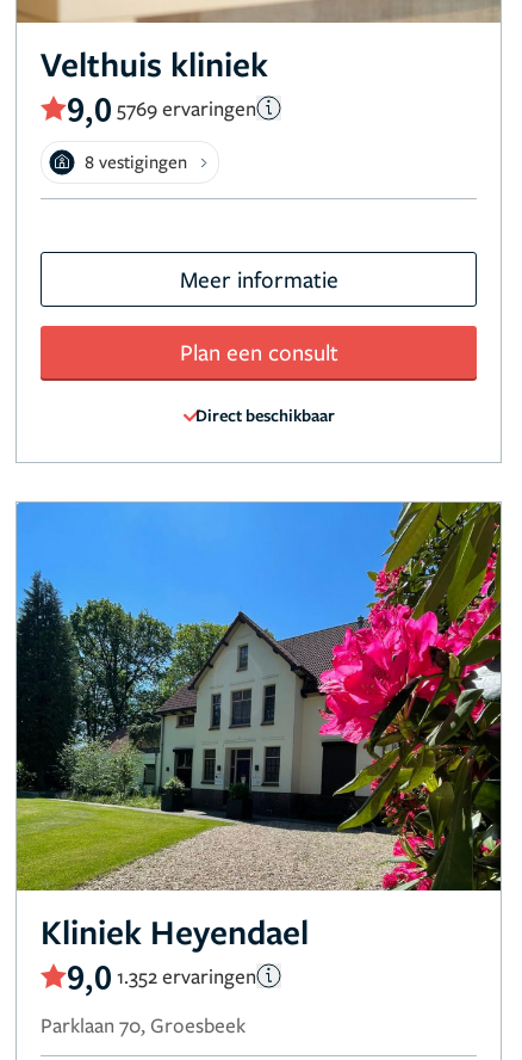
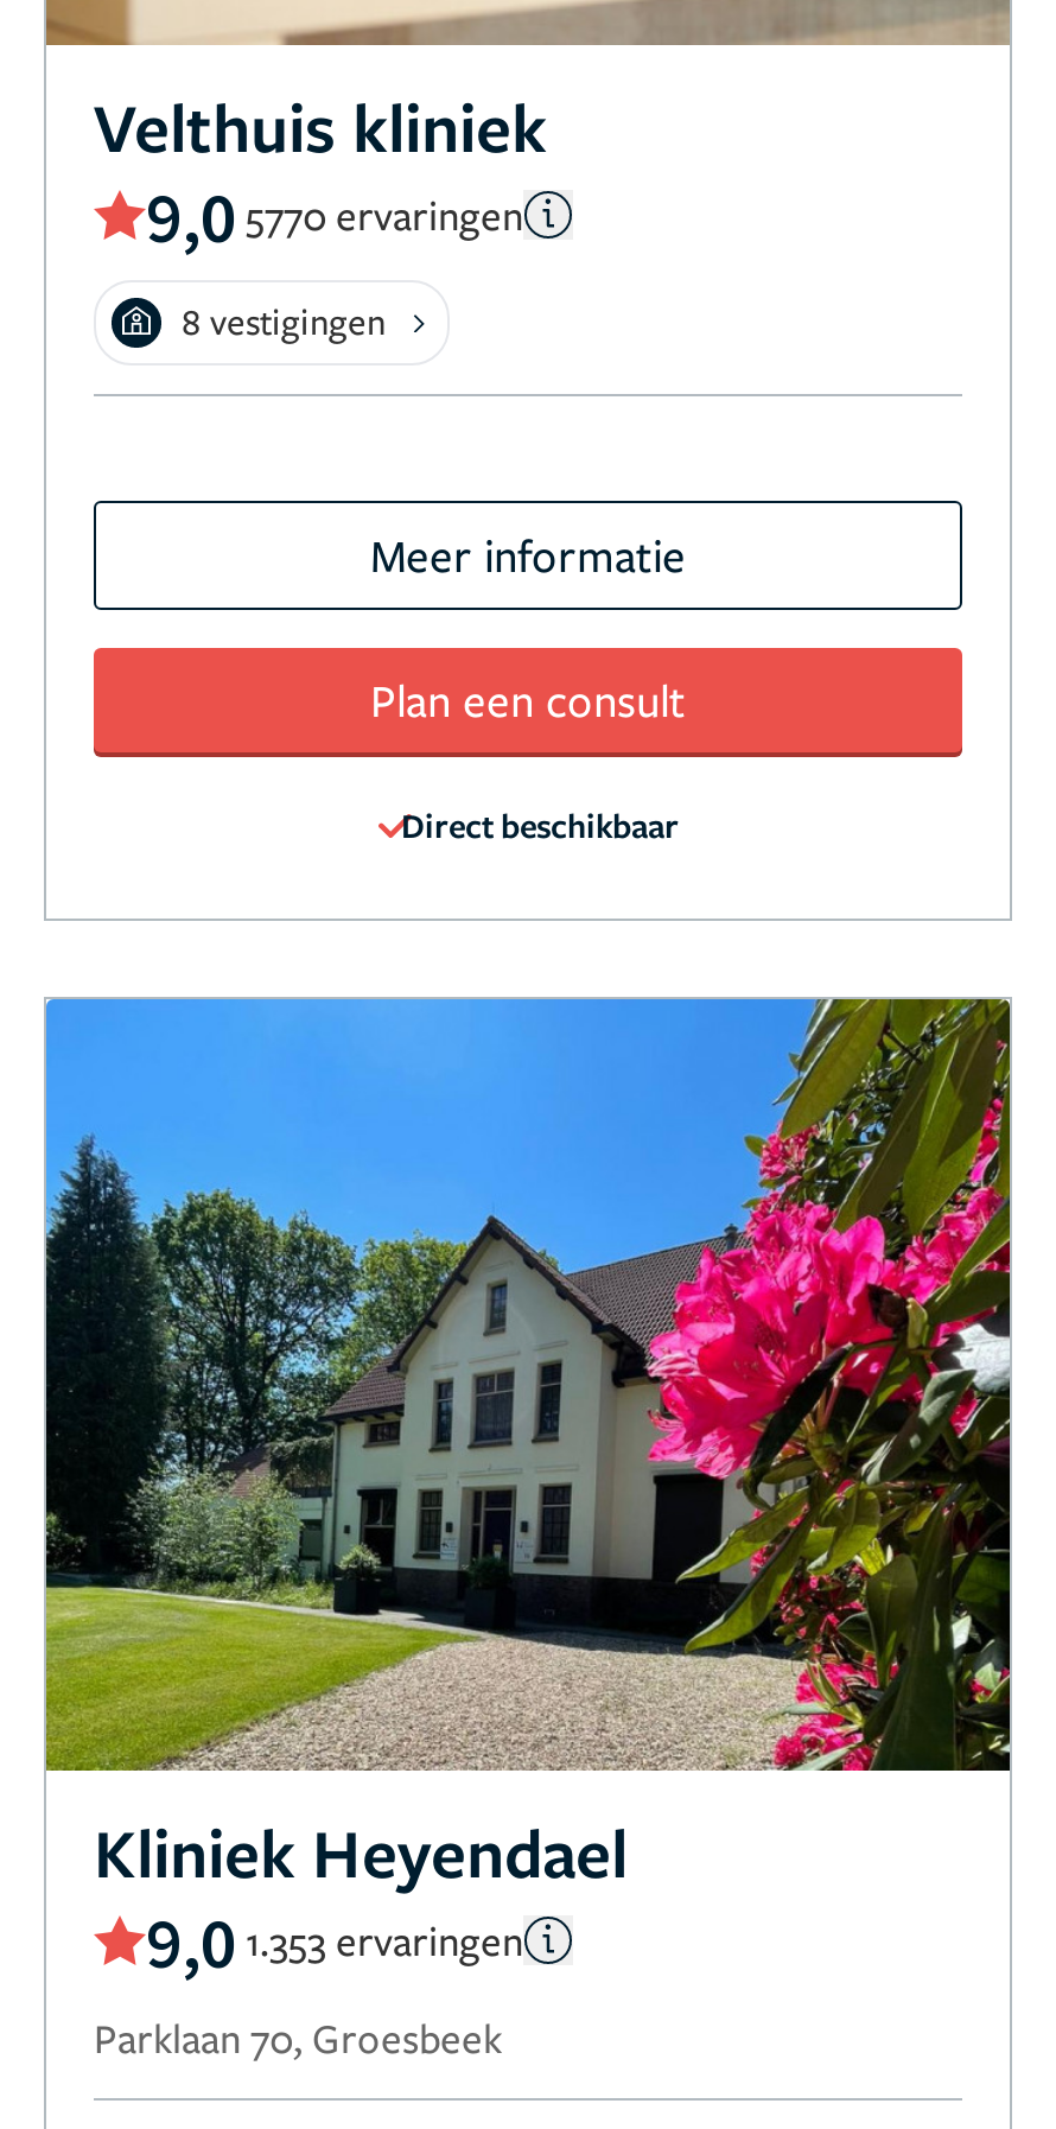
- 9,0 5769 ervaringen
+ 9,0 5770 ervaringen

- 9,0 1.352 ervaringen
+ 9,0 1.353 ervaringen
